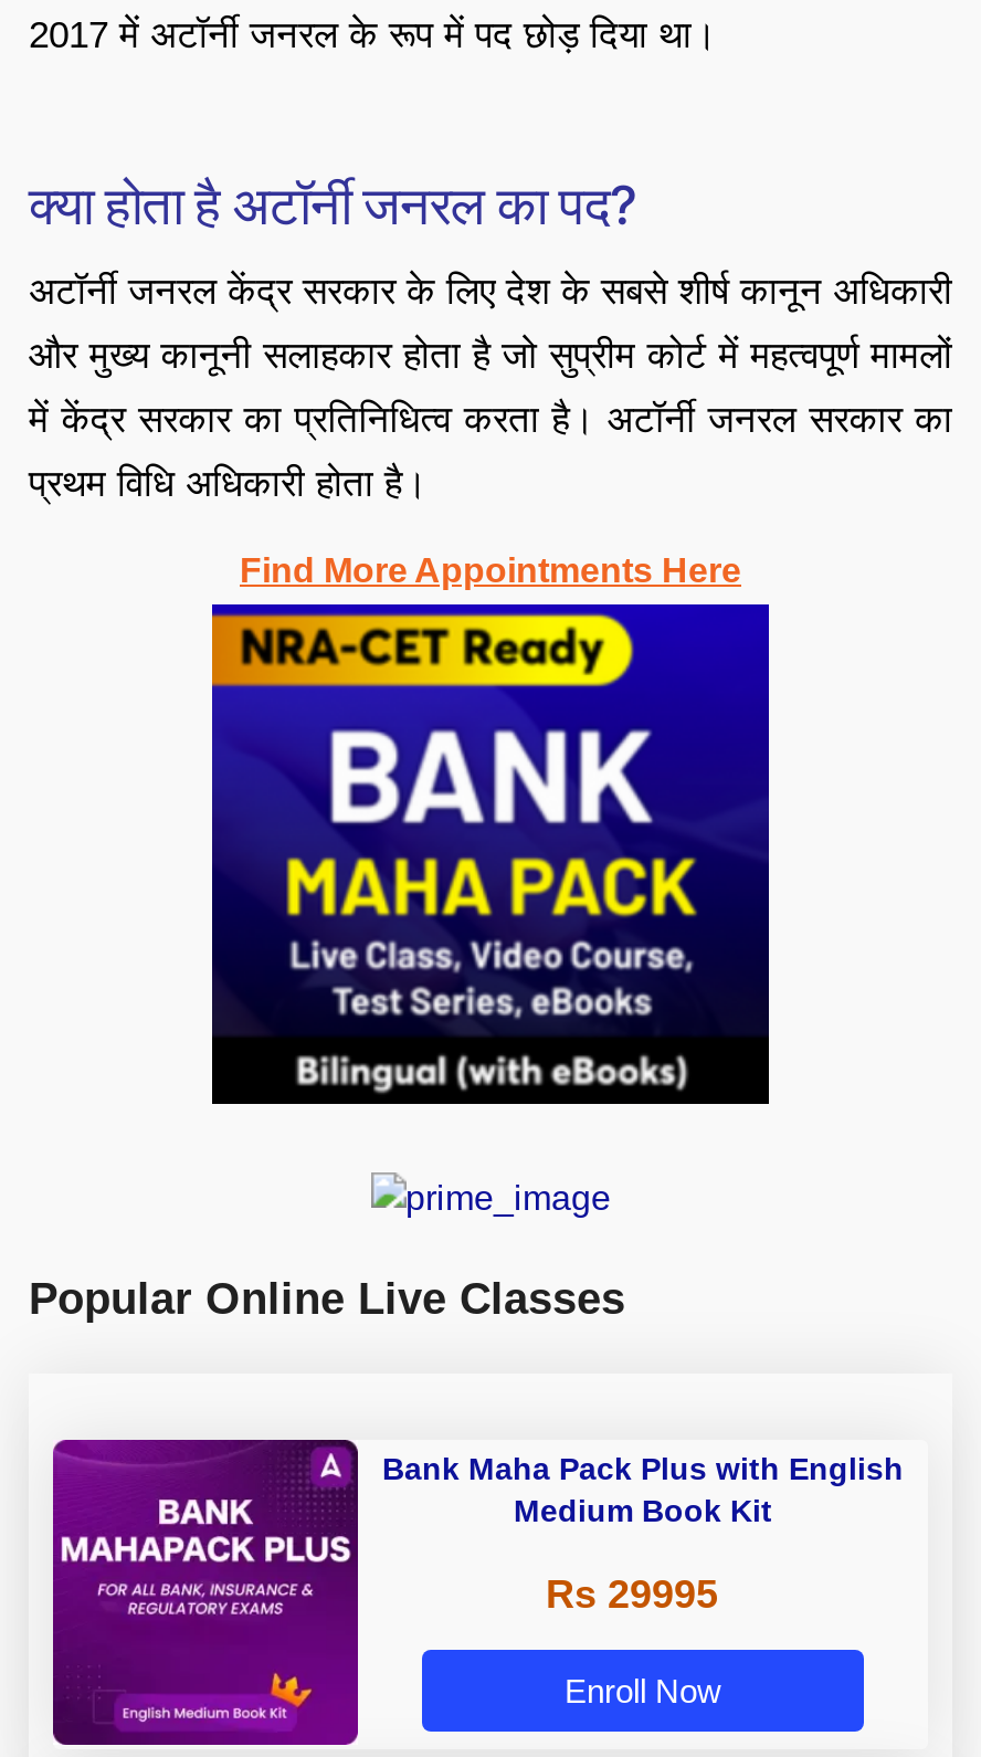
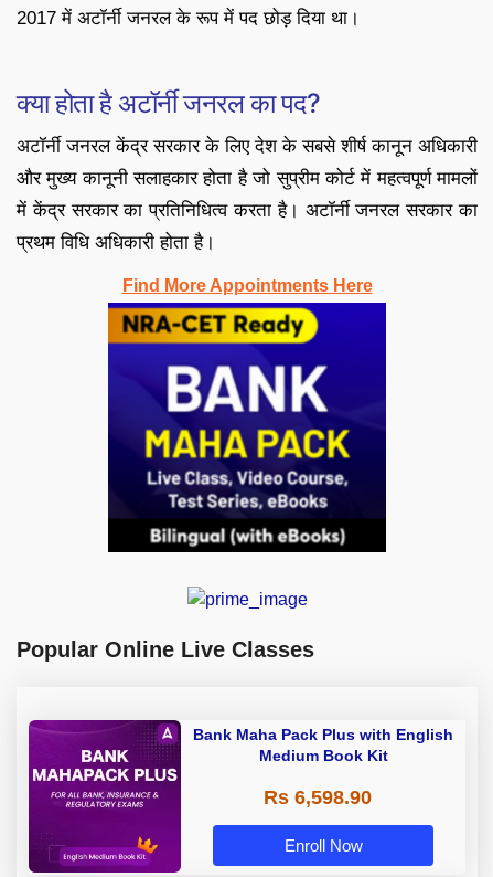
- Rs 29995
+ Rs 6,598.90
